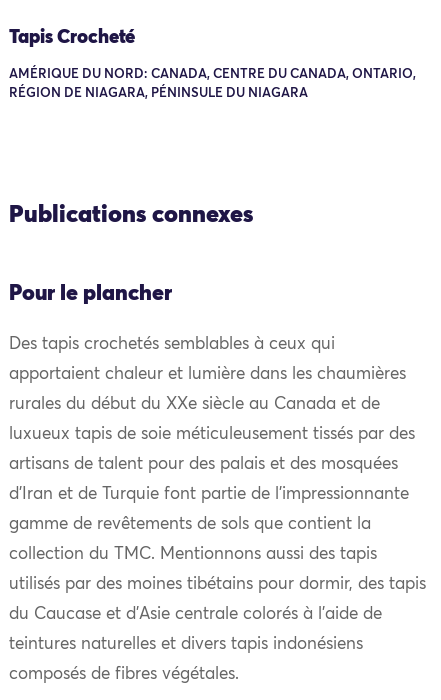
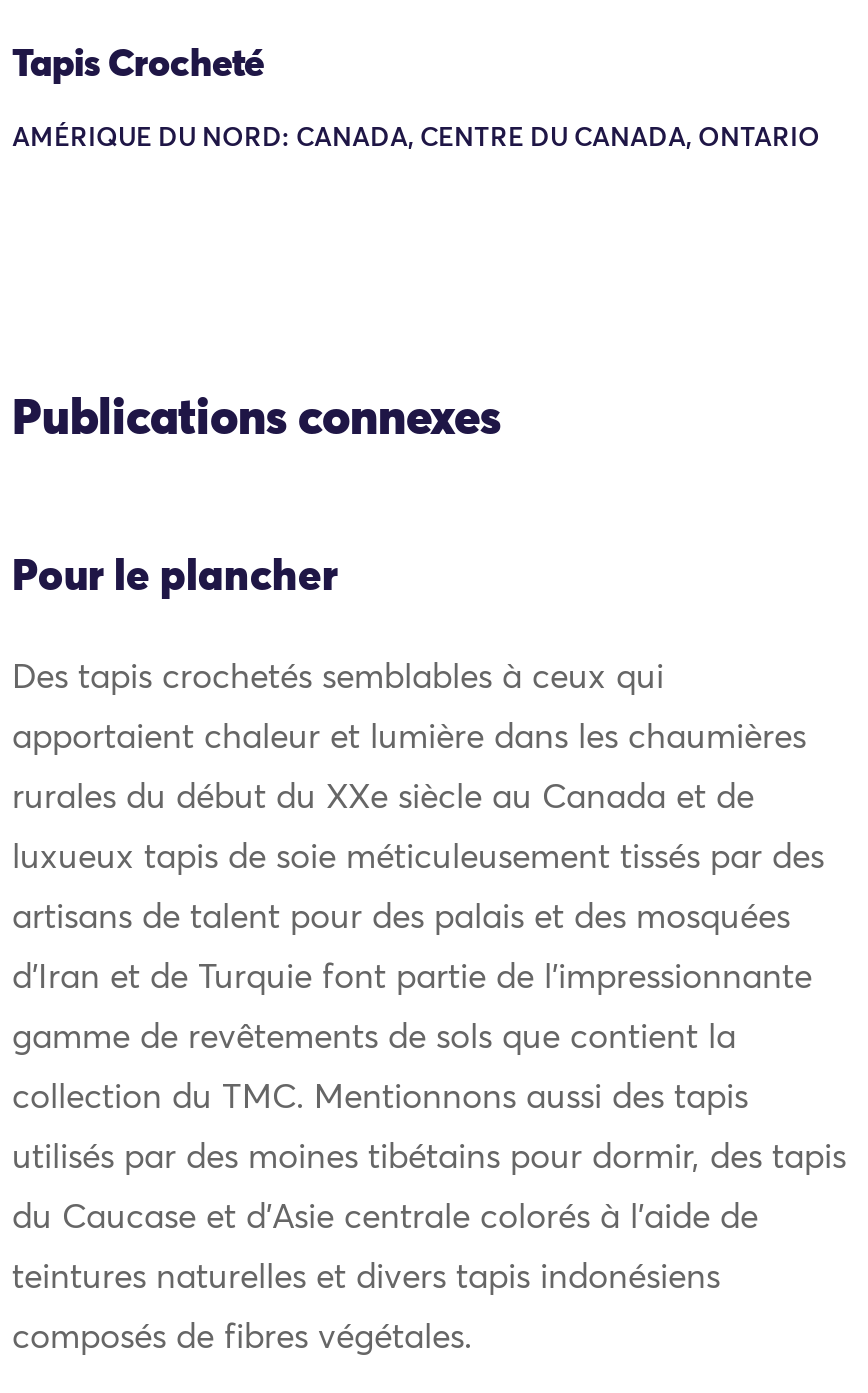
- AMÉRIQUE DU NORD: CANADA, CENTRE DU CANADA, ONTARIO,
- RÉGION DE NIAGARA, PÉNINSULE DU NIAGARA
+ AMÉRIQUE DU NORD: CANADA, CENTRE DU CANADA, ONTARIO
